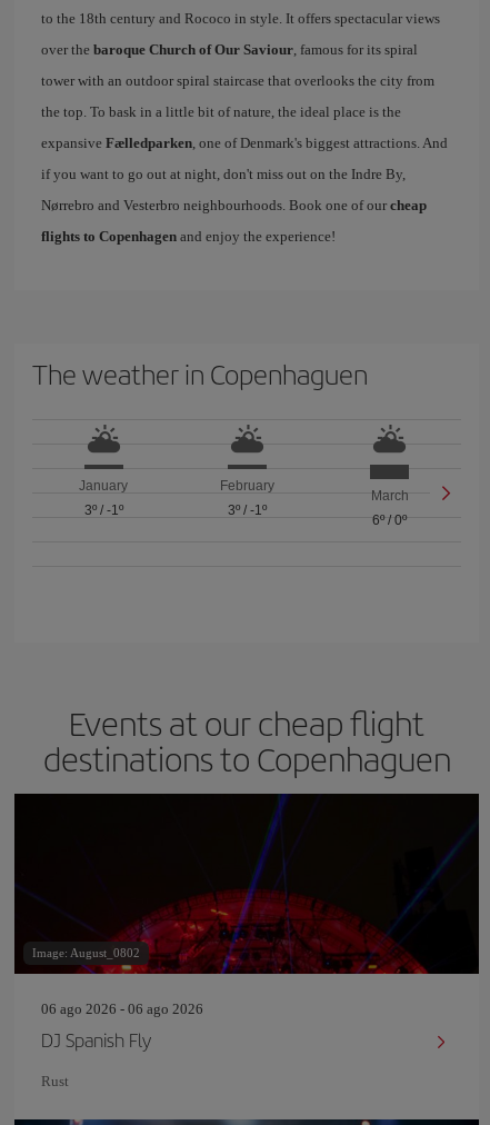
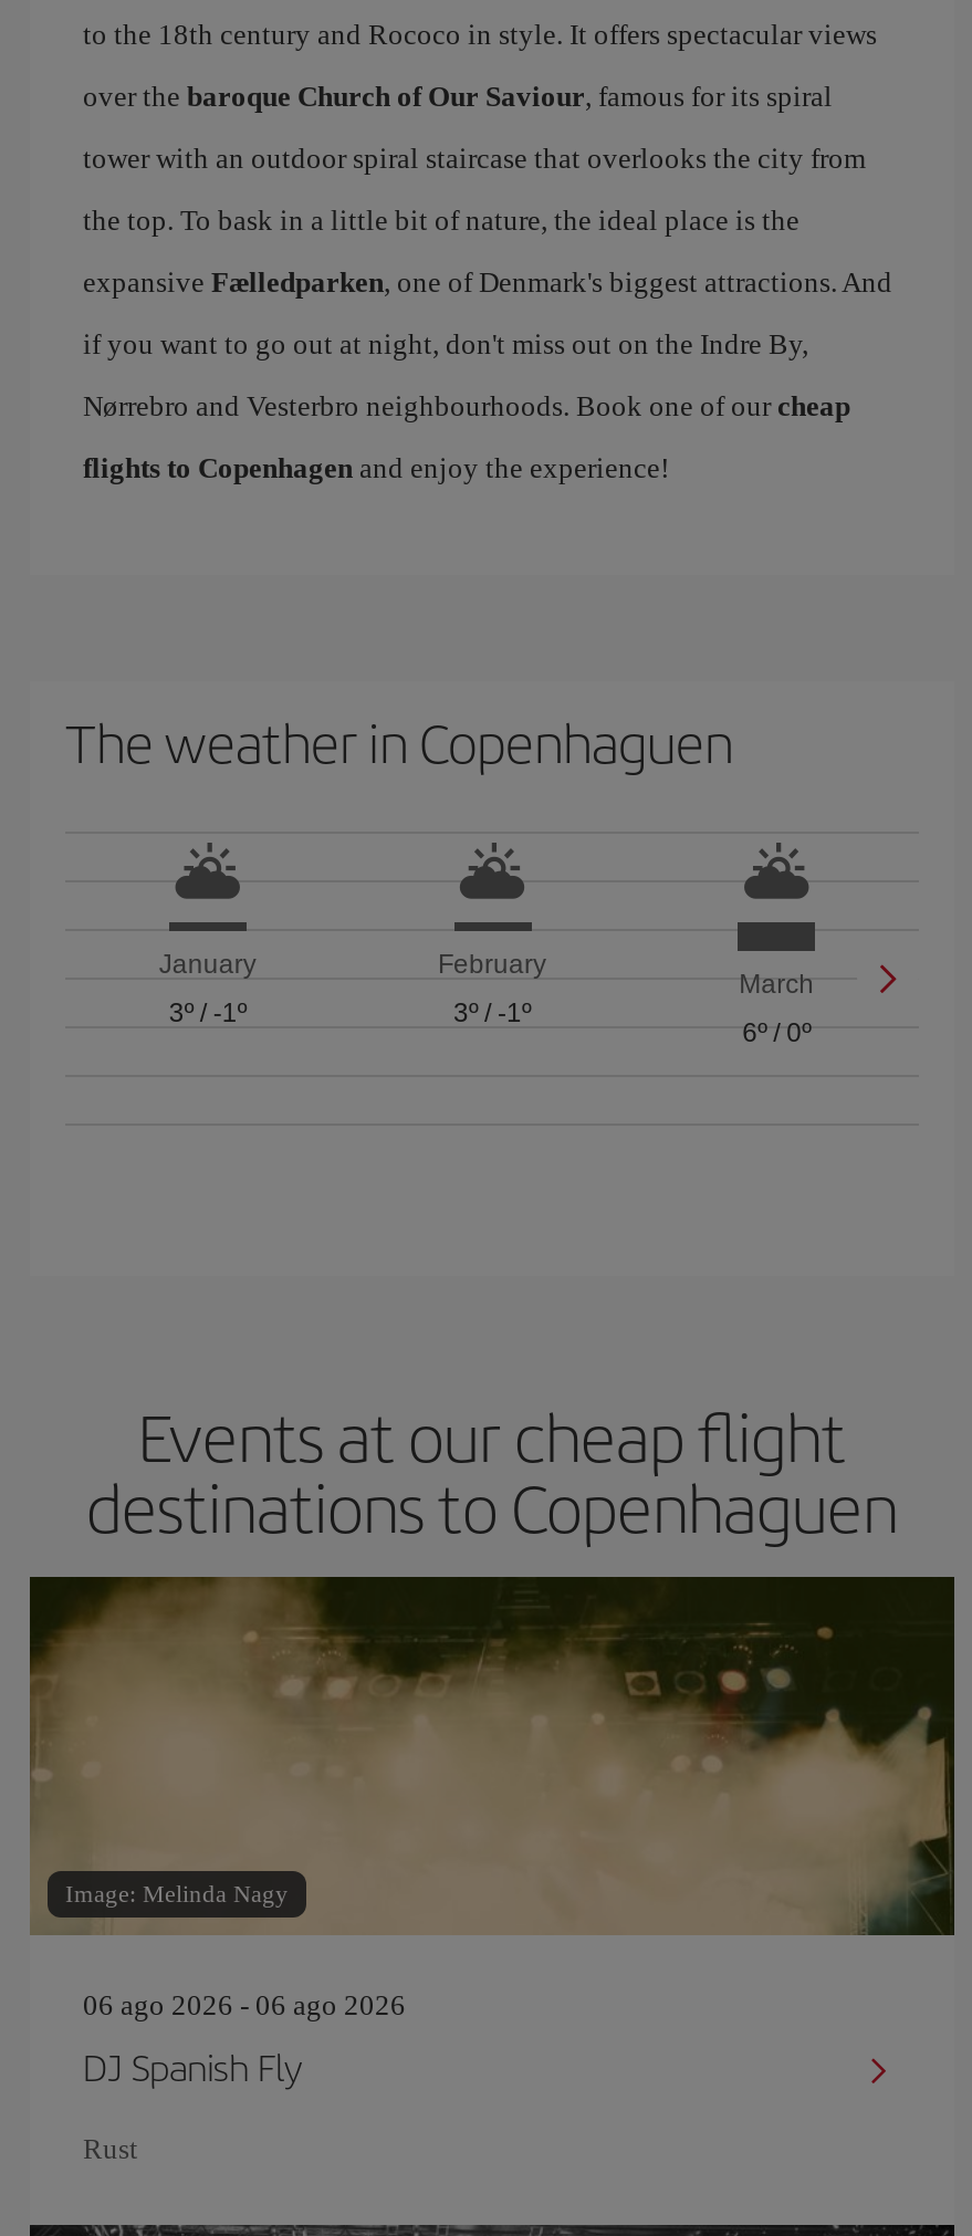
- [image]
- Image: August_0802
+ [image]
+ Image: Melinda Nagy
